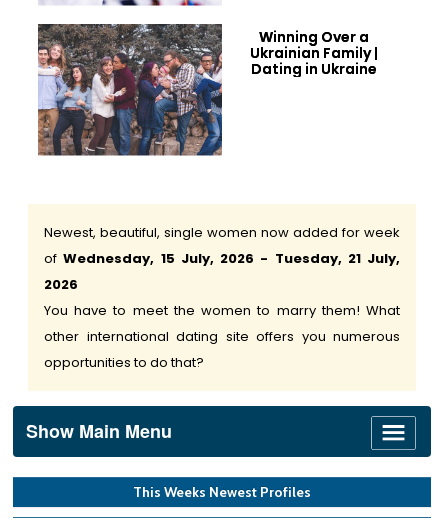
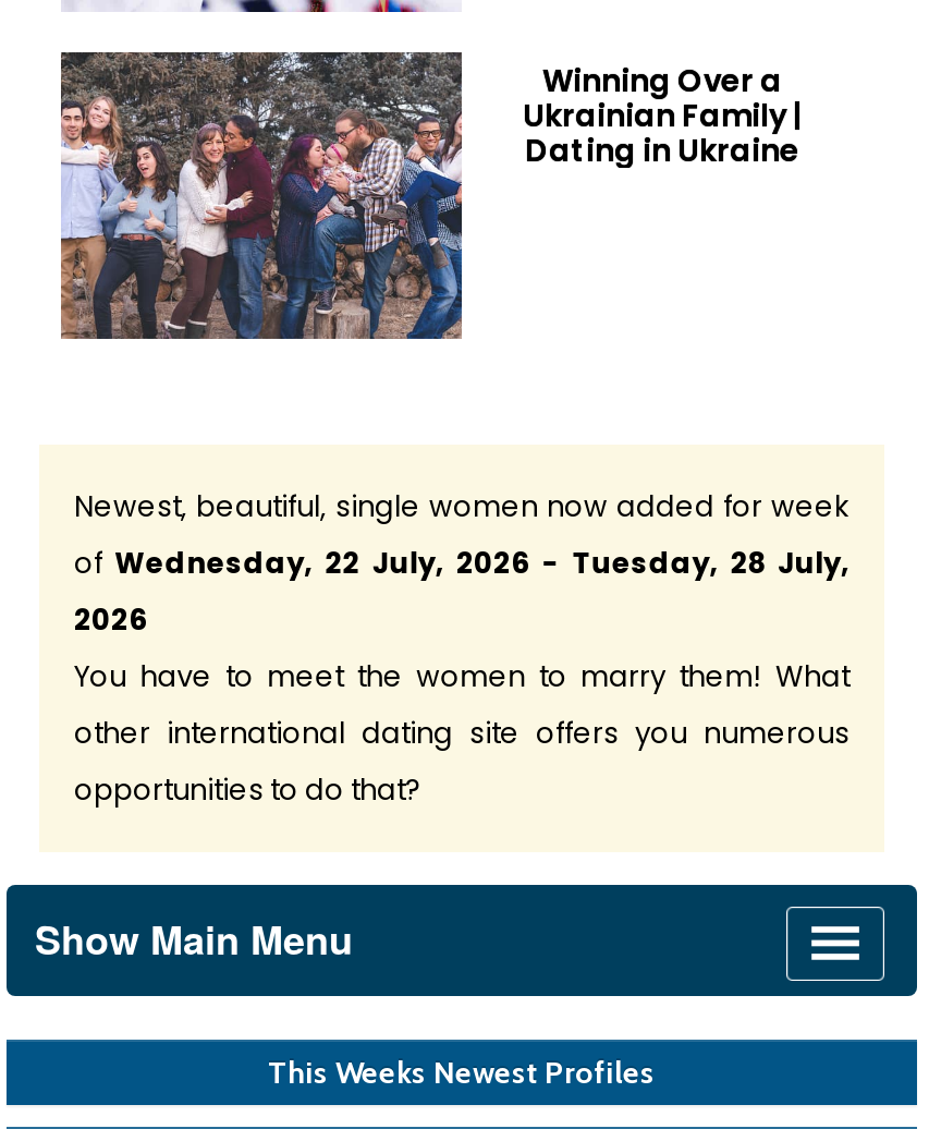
- of Wednesday, 15 July, 2026 - Tuesday, 21 July,
+ of Wednesday, 22 July, 2026 - Tuesday, 28 July,
